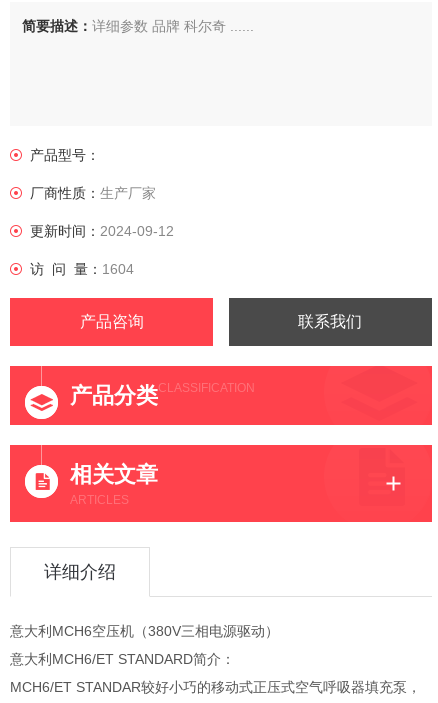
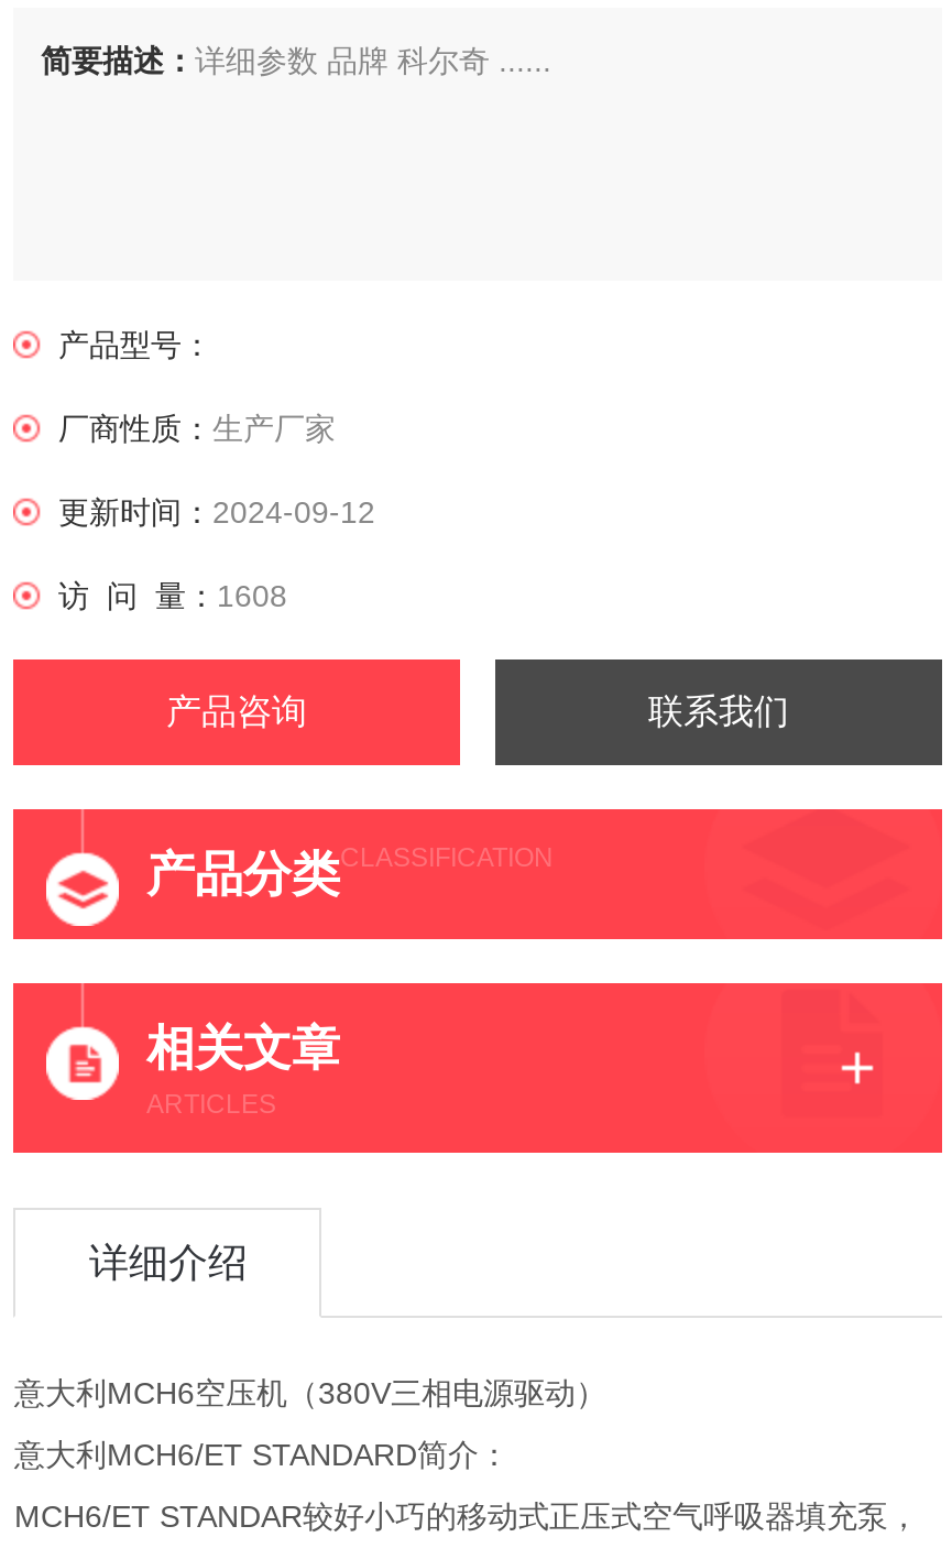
- 访 问 量：1604
+ 访 问 量：1608
